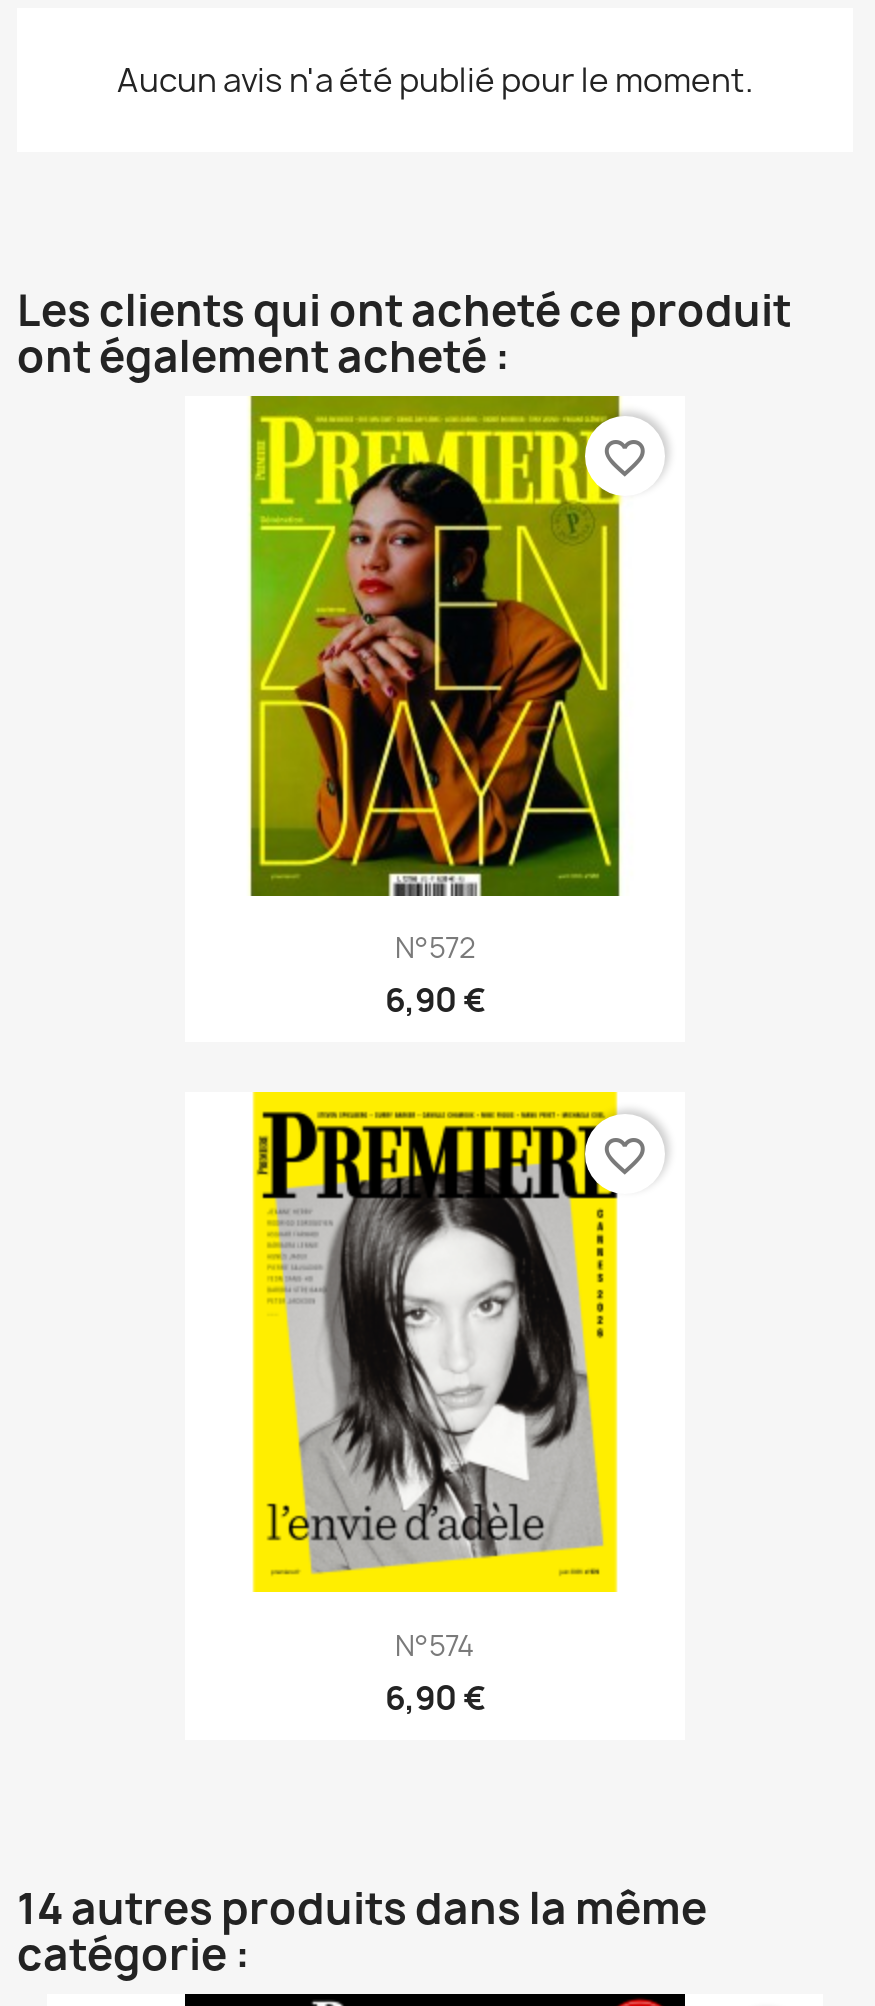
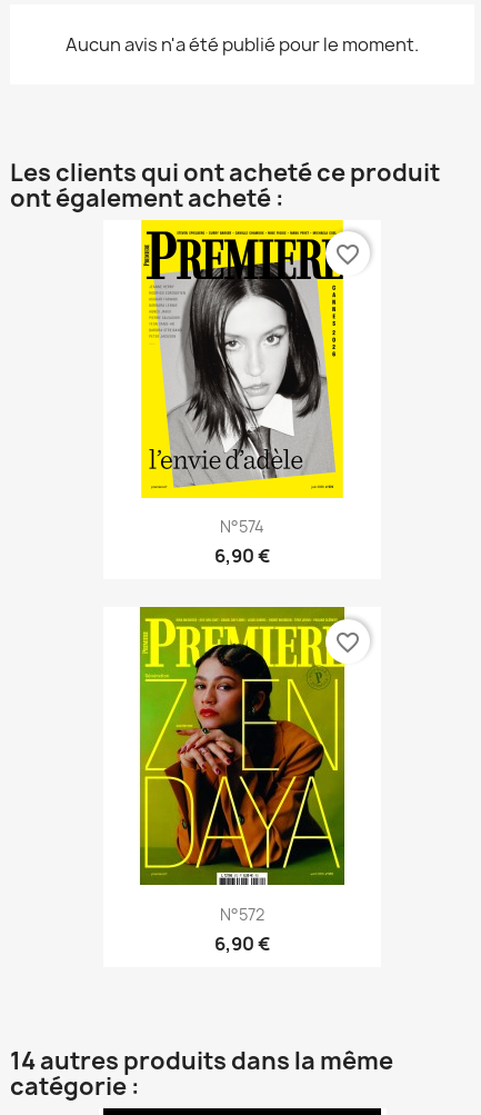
moved down: [image]

- N°572
+ N°574

moved up: [image]

- N°574
+ N°572
